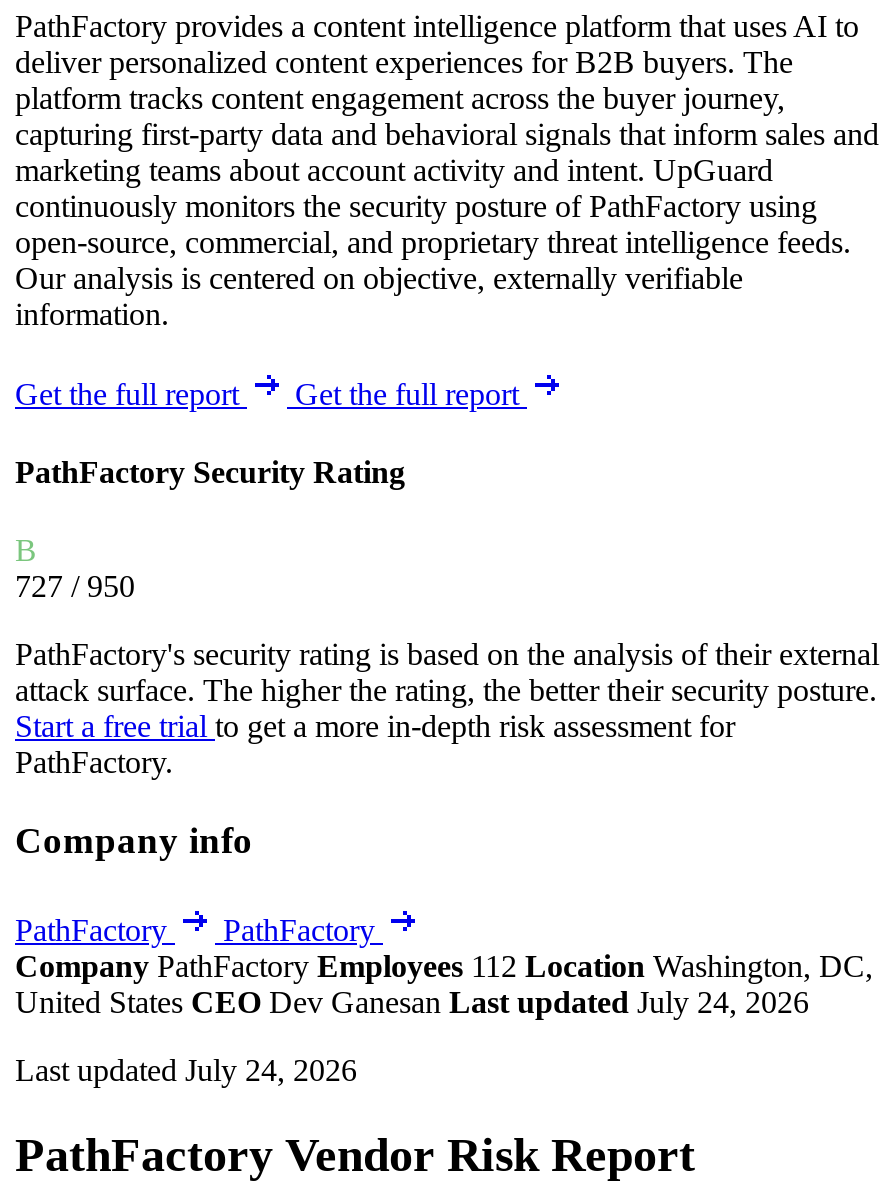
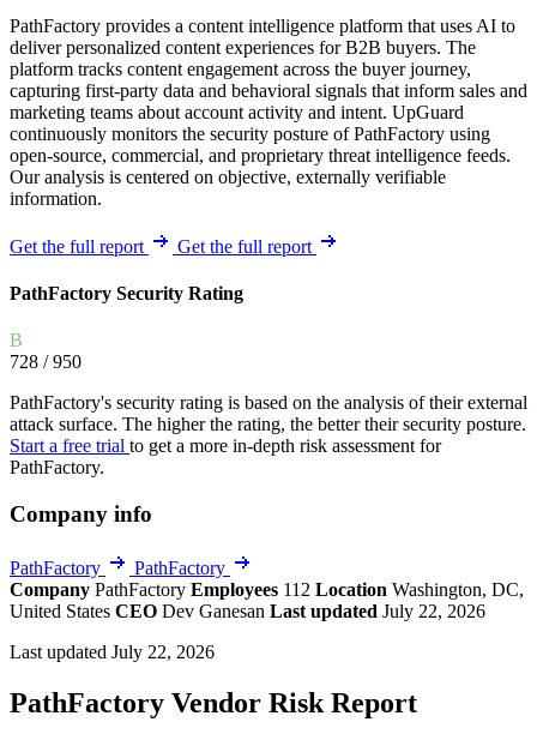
- 727 / 950
+ 728 / 950

- United States CEO Dev Ganesan Last updated July 24, 2026
+ United States CEO Dev Ganesan Last updated July 22, 2026

- Last updated July 24, 2026
+ Last updated July 22, 2026
